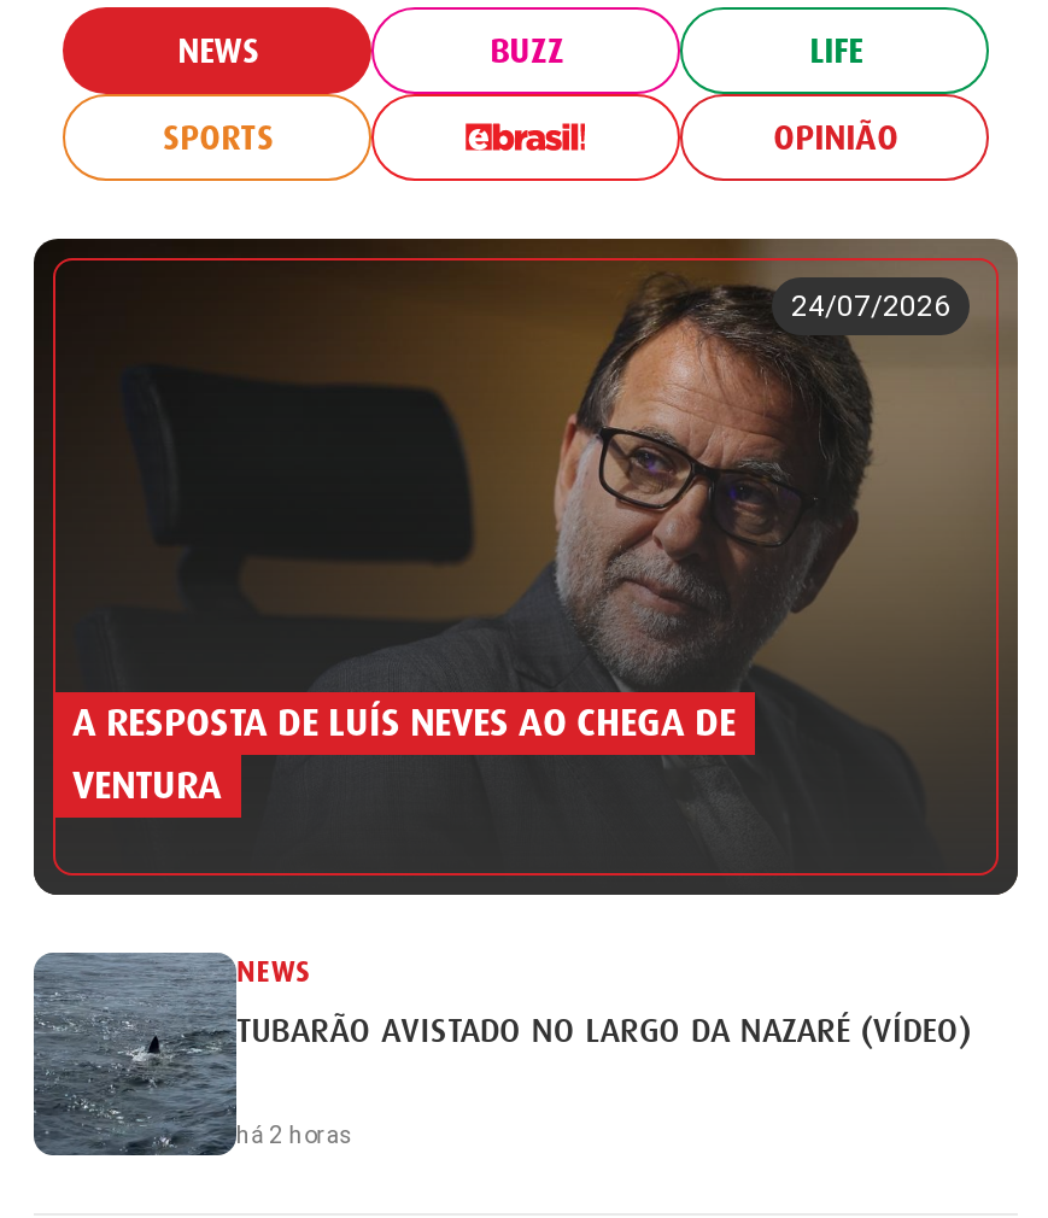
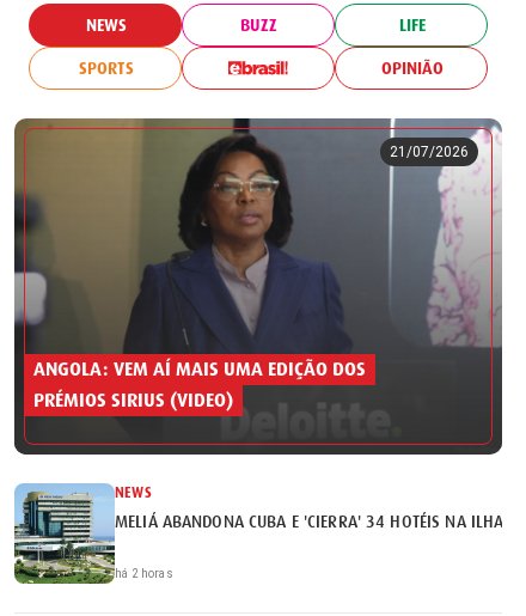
- [image]
- 24/07/2026
+ [image]
+ 21/07/2026

- A RESPOSTA DE LUÍS NEVES AO CHEGA DE
- VENTURA
+ ANGOLA: VEM AÍ MAIS UMA EDIÇÃO DOS
+ PRÉMIOS SIRIUS (VIDEO)

- [image]
- TUBARÃO AVISTADO NO LARGO DA NAZARÉ (VÍDEO)
+ [image]
+ MELIÁ ABANDONA CUBA E 'CIERRA' 34 HOTÉIS NA ILHA
